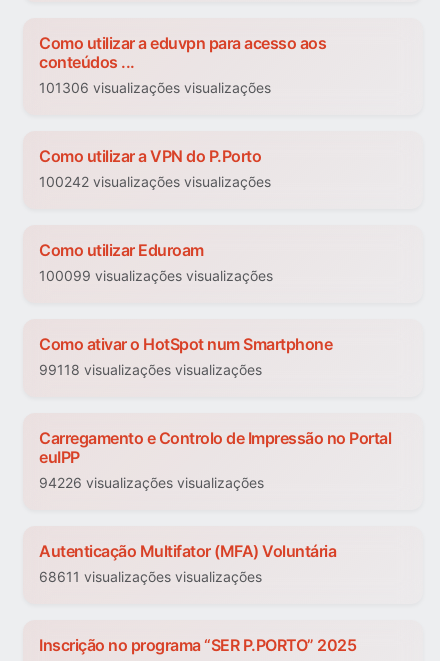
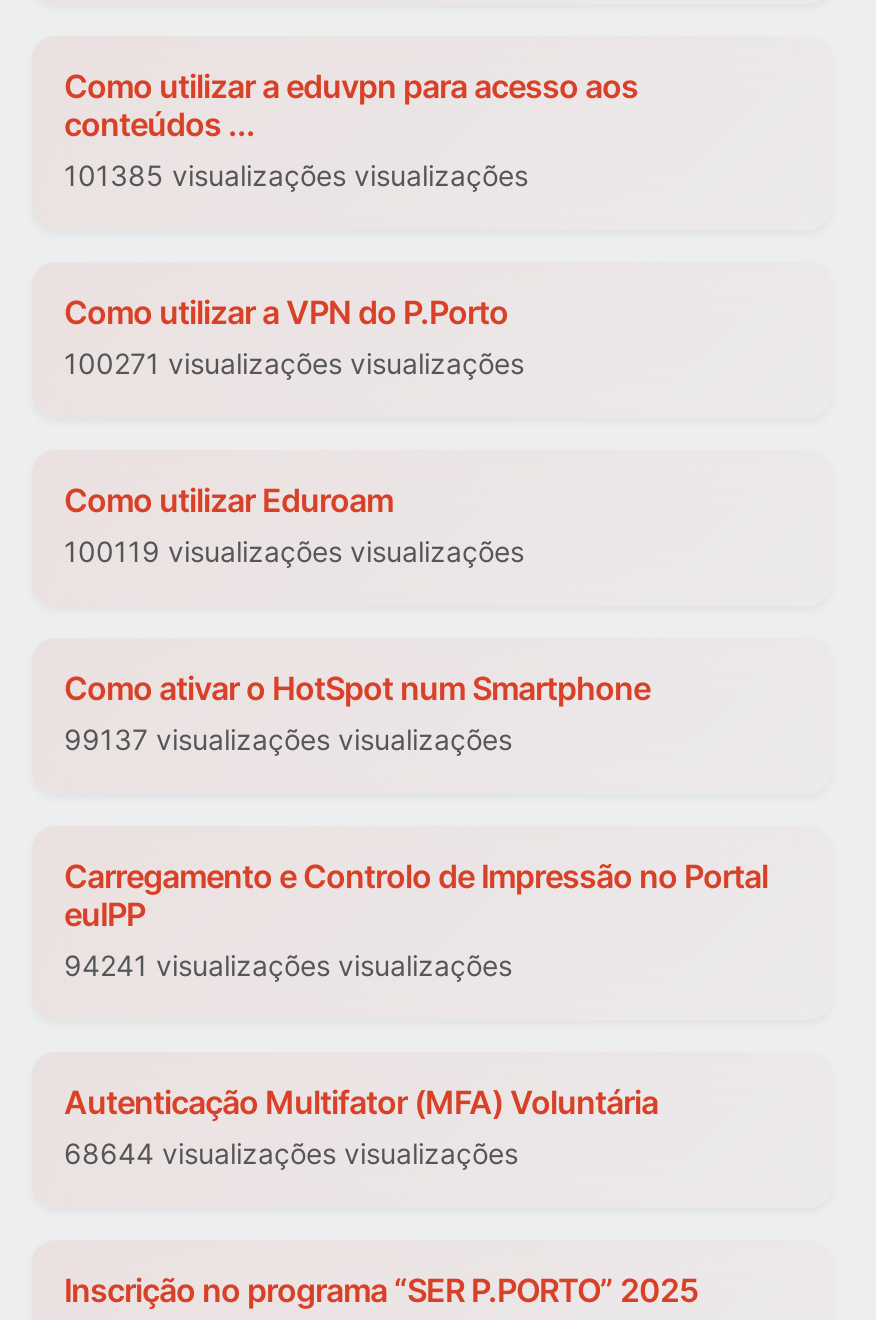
- 101306 visualizações visualizações
+ 101385 visualizações visualizações

- 100242 visualizações visualizações
+ 100271 visualizações visualizações

- 100099 visualizações visualizações
+ 100119 visualizações visualizações

- 99118 visualizações visualizações
+ 99137 visualizações visualizações

- 94226 visualizações visualizações
+ 94241 visualizações visualizações

- 68611 visualizações visualizações
+ 68644 visualizações visualizações
